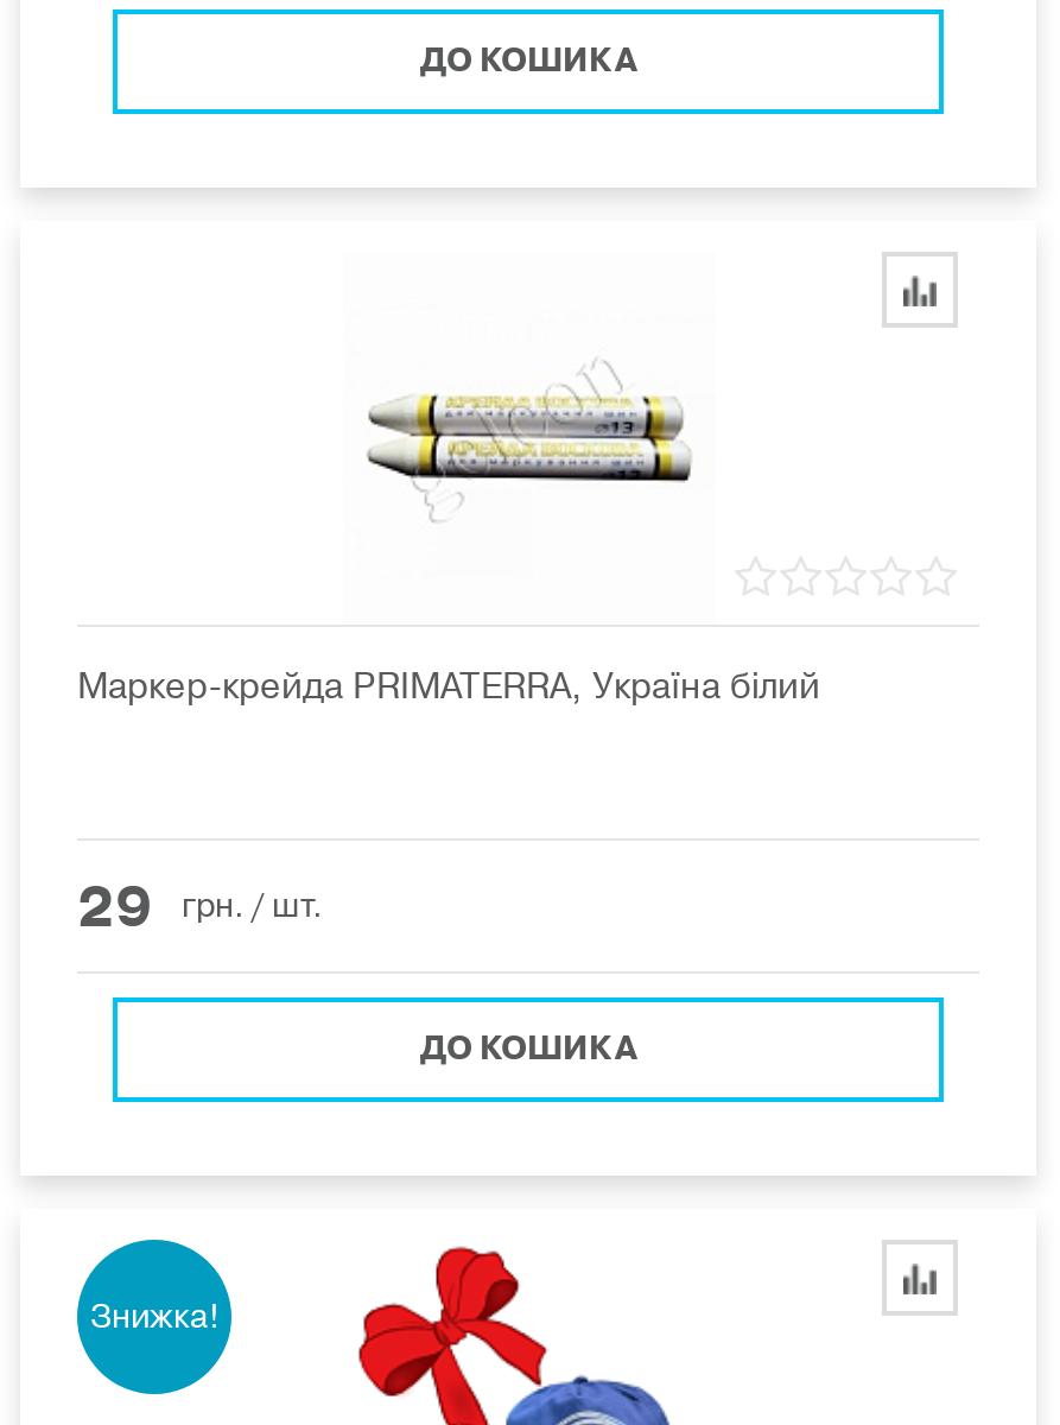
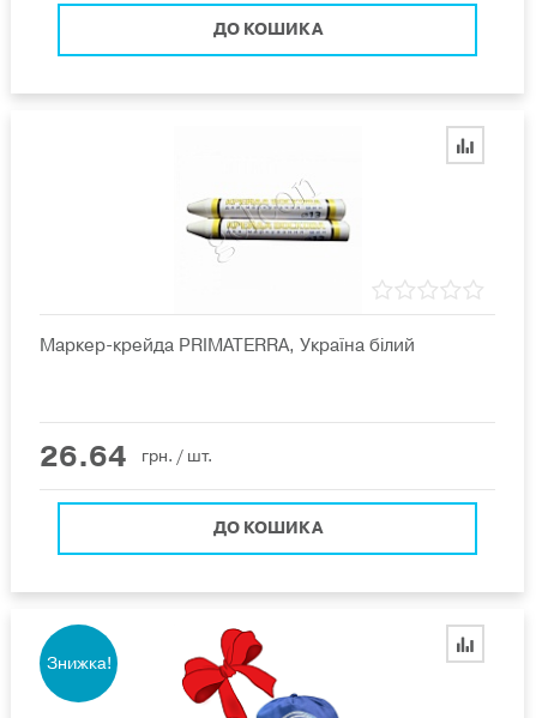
- 29 грн. / шт.
+ 26.64 грн. / шт.
